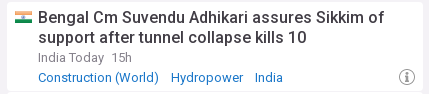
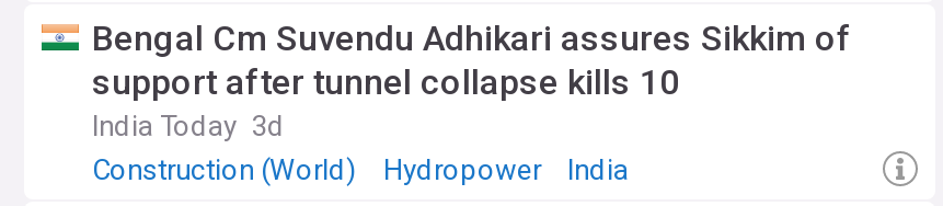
- India Today 15h
+ India Today 3d
